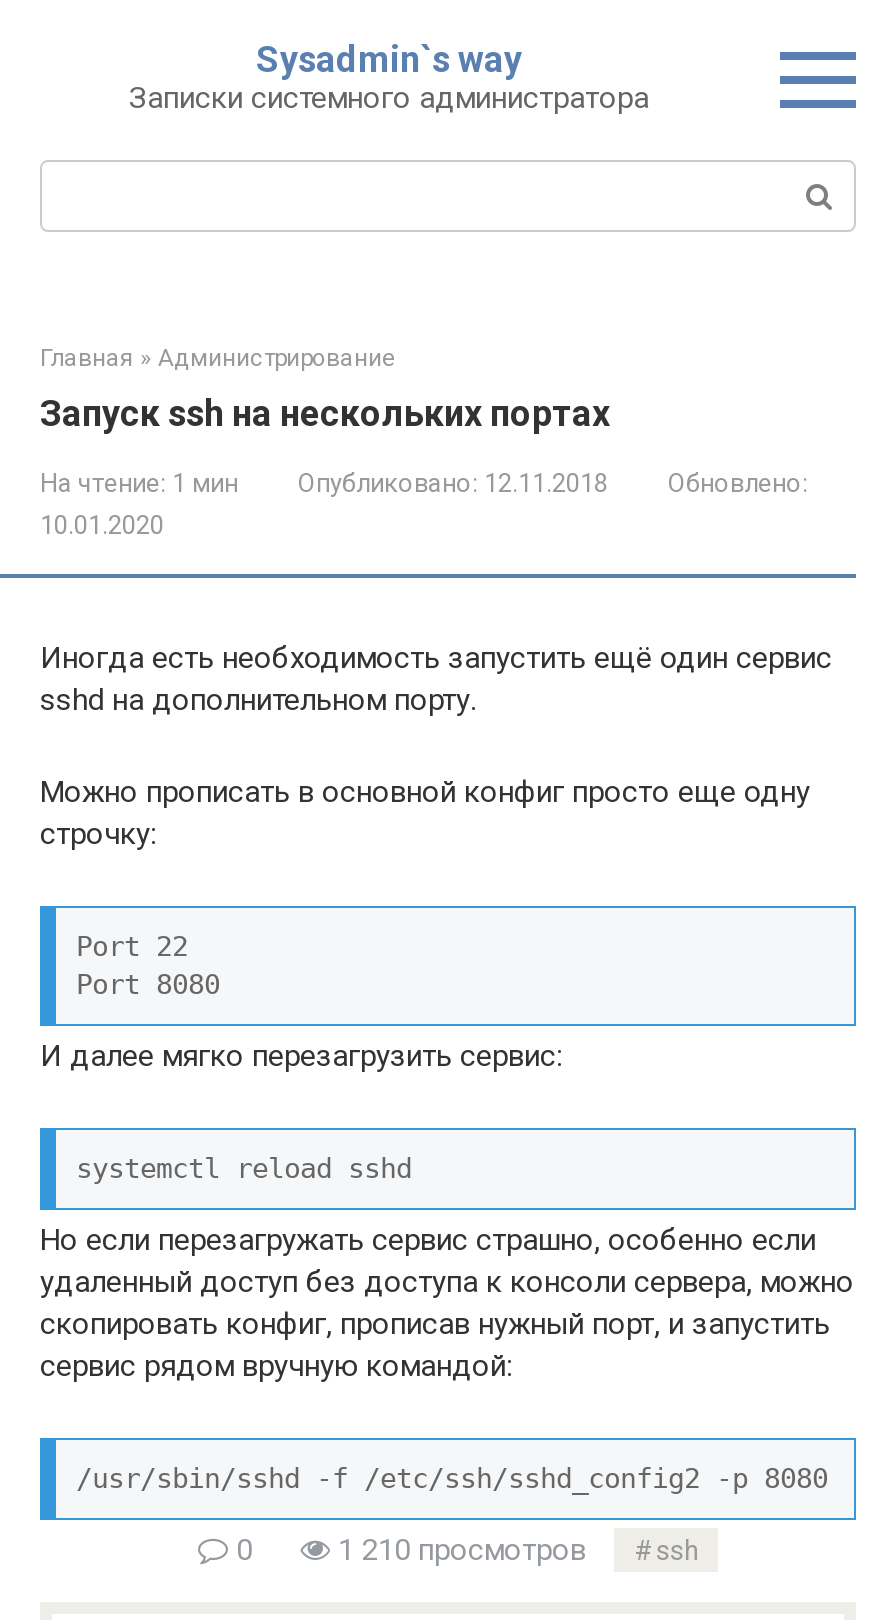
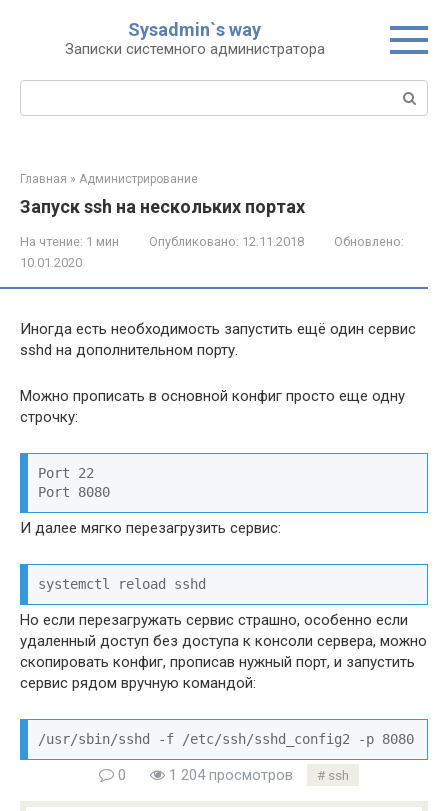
- 1 210 просмотров
+ 1 204 просмотров
